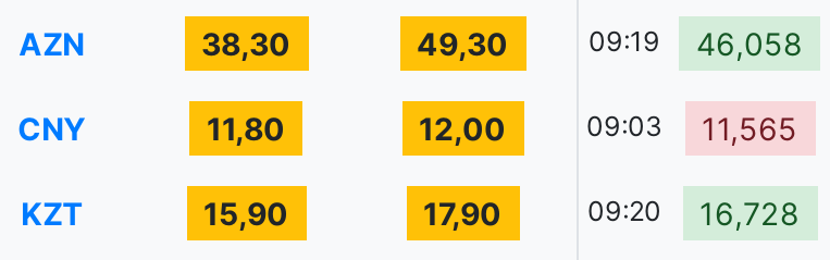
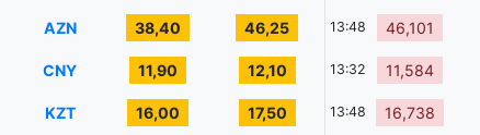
- 38,30
+ 38,40

- 49,30
+ 46,25

- 09:19
+ 13:48

- 46,058
+ 46,101

- 11,80
+ 11,90

- 12,00
+ 12,10

- 09:03
+ 13:32

- 11,565
+ 11,584

- 15,90
+ 16,00

- 17,90
+ 17,50

- 09:20
+ 13:48

- 16,728
+ 16,738
